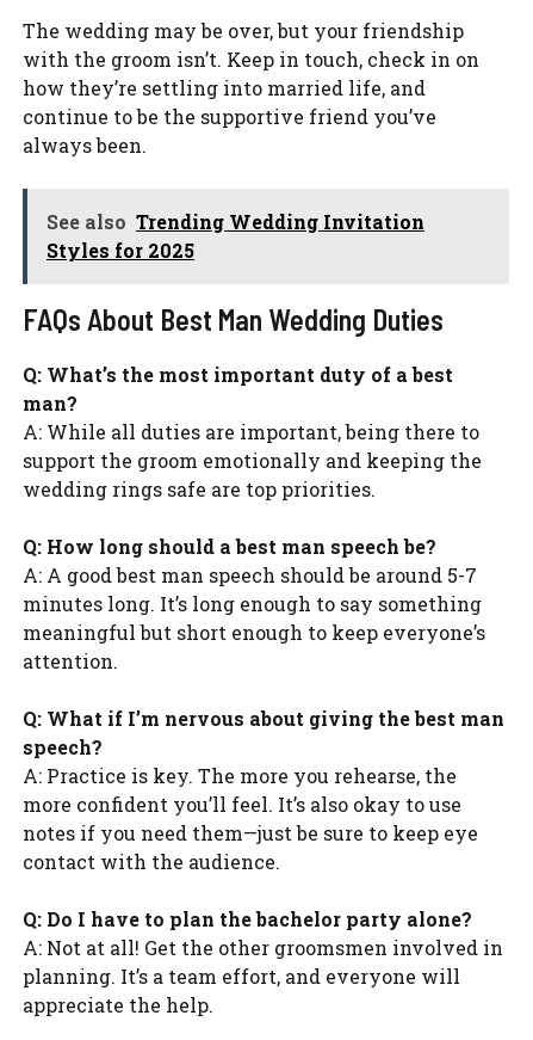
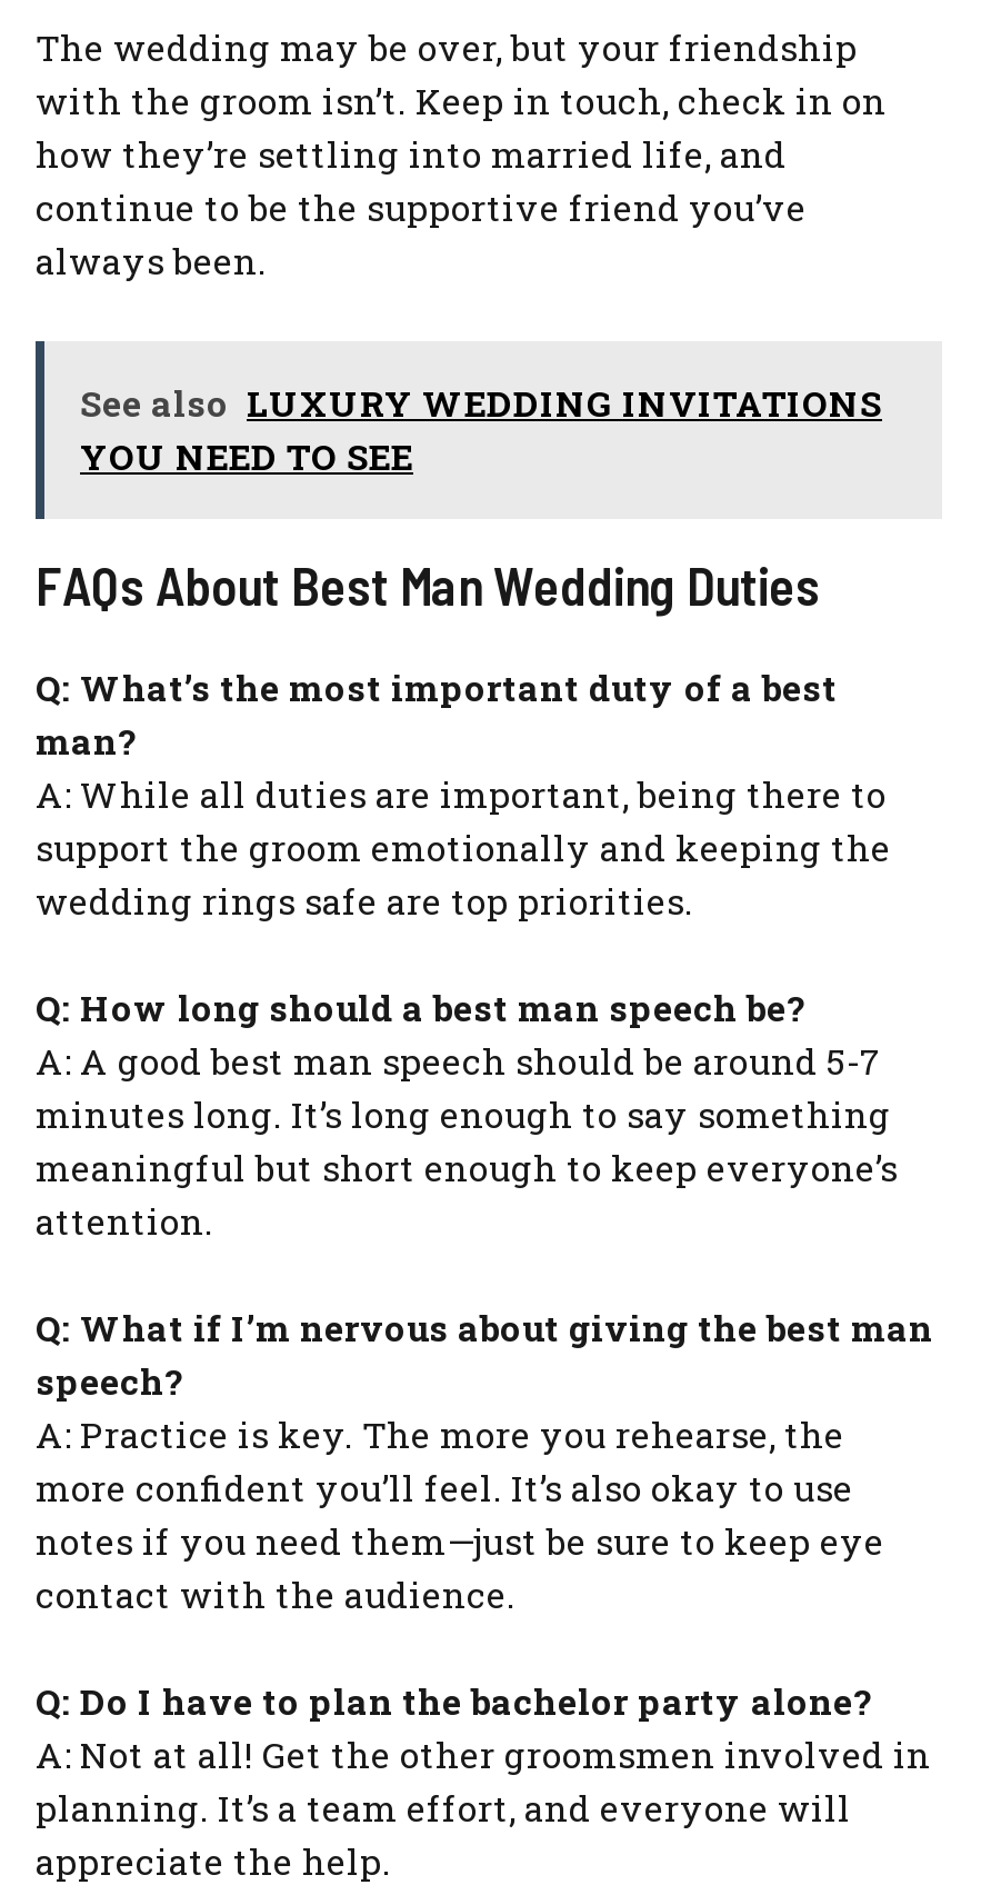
- See also Trending Wedding Invitation
- Styles for 2025
+ See also LUXURY WEDDING INVITATIONS
+ YOU NEED TO SEE
